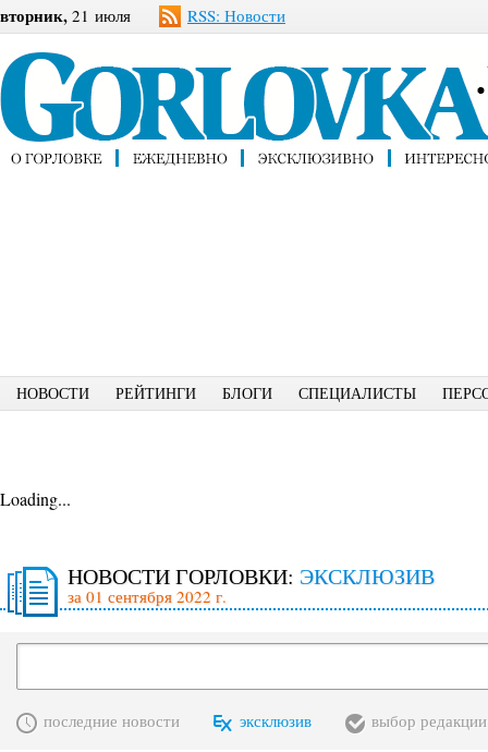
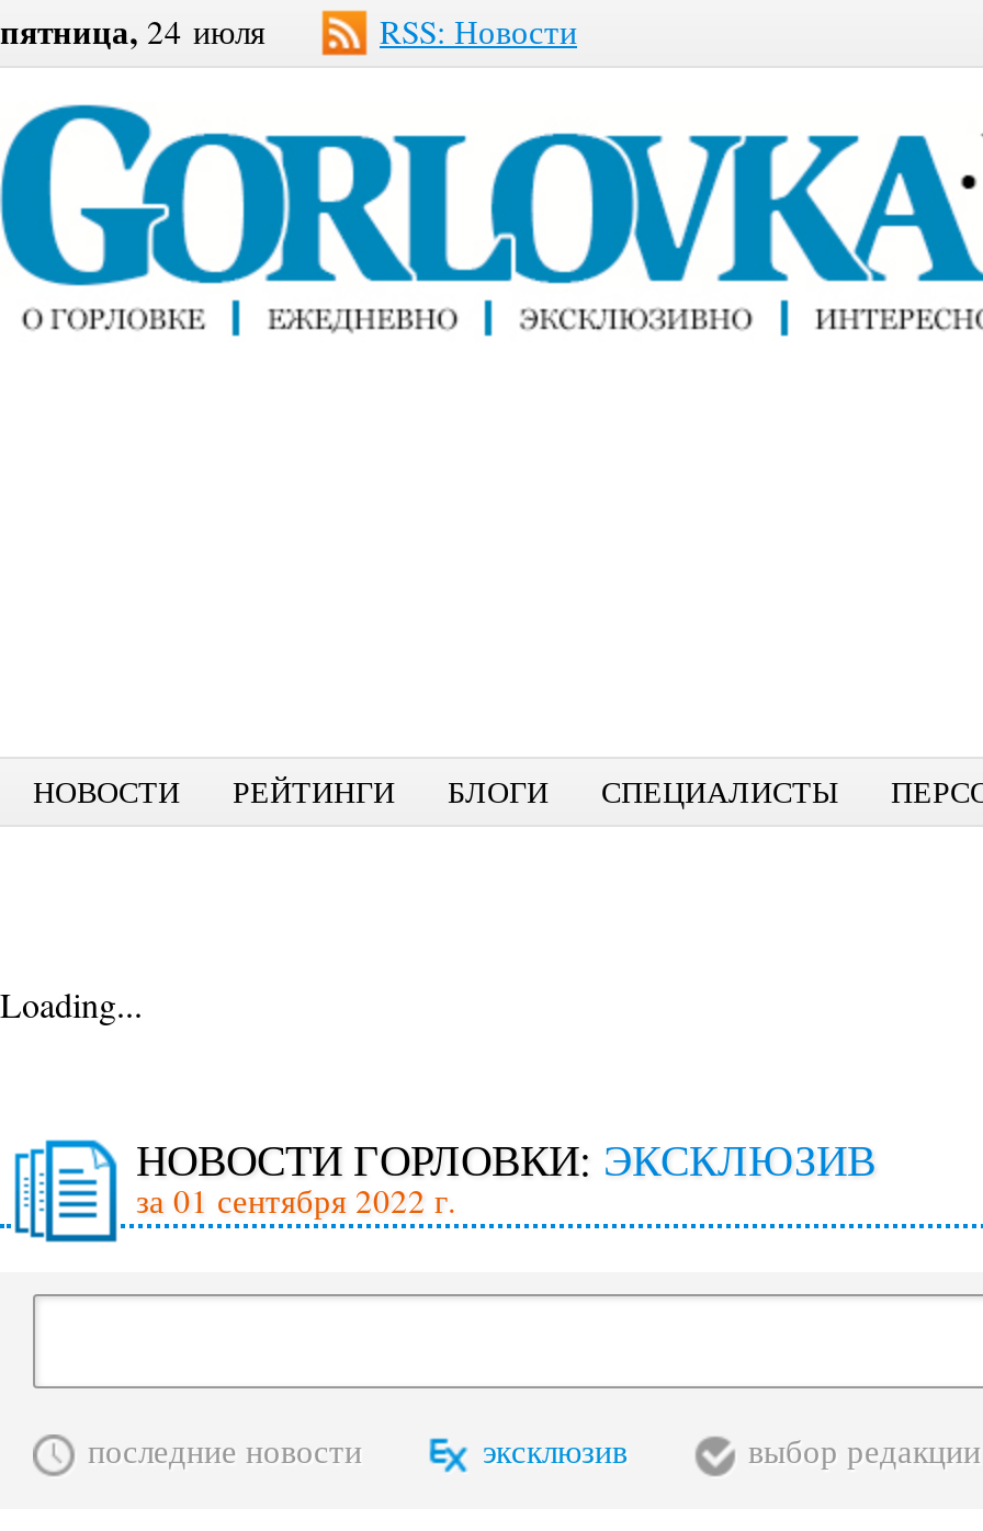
- вторник, 21 июля
+ пятница, 24 июля
